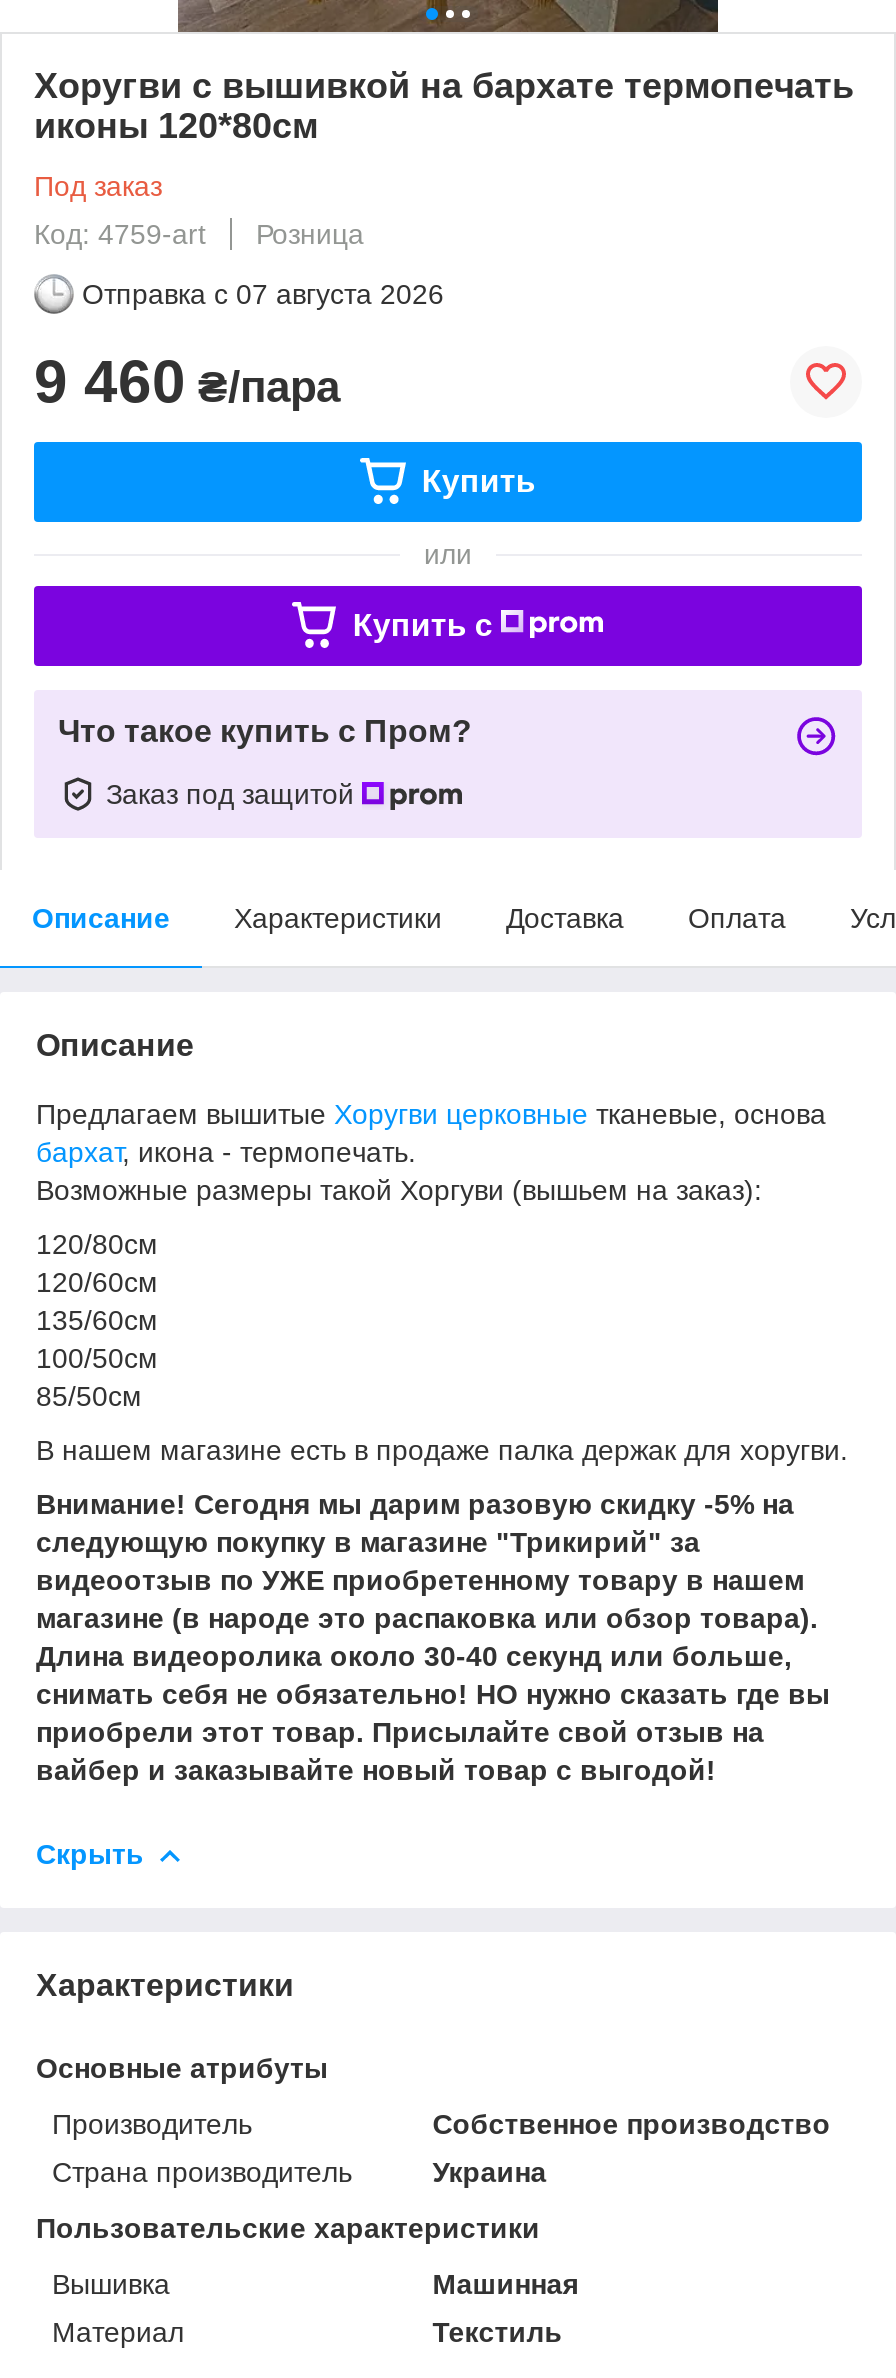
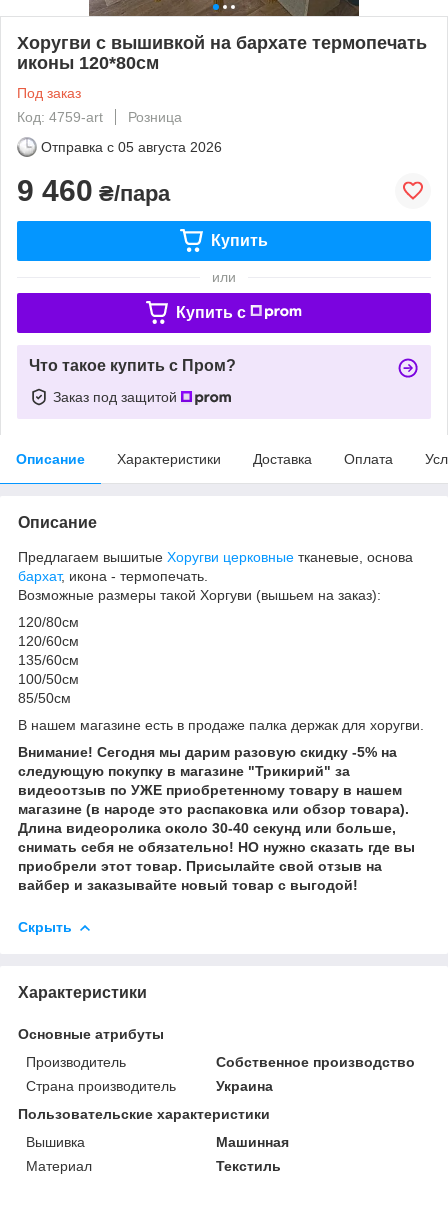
- Отправка с 07 августа 2026
+ Отправка с 05 августа 2026
